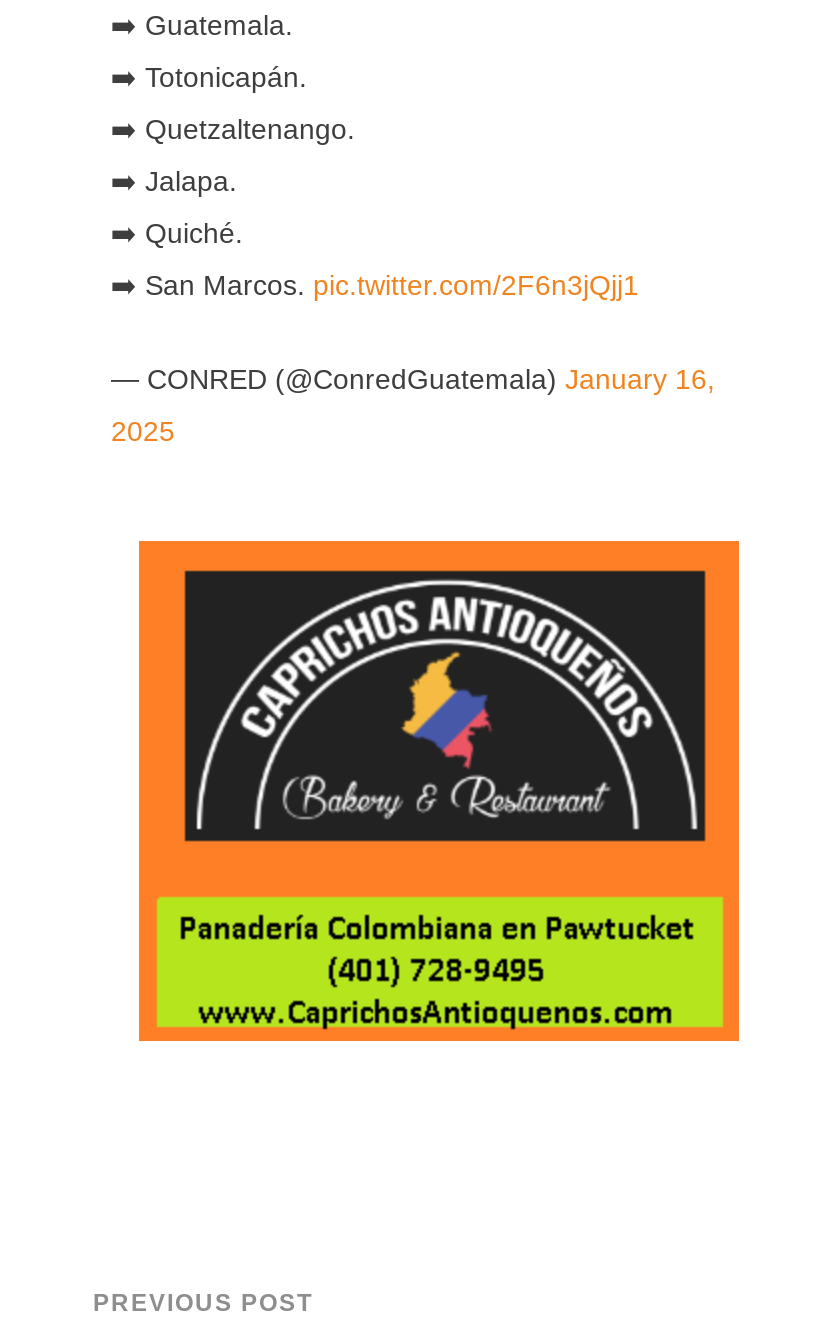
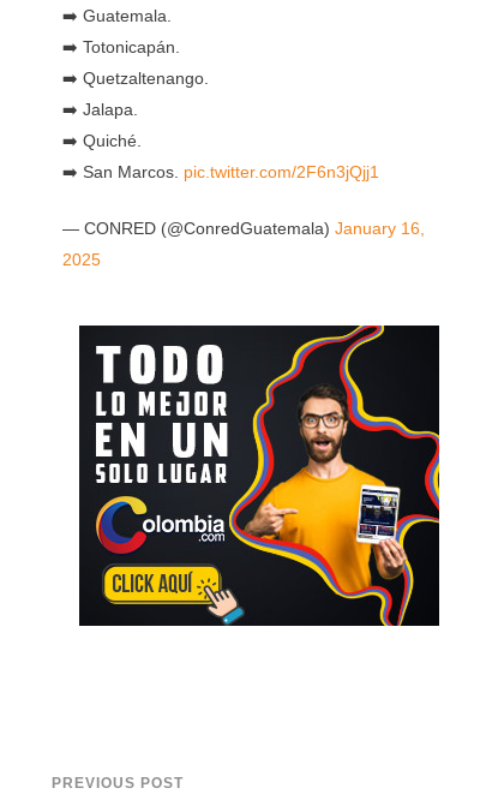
- [image]
+ [image]
